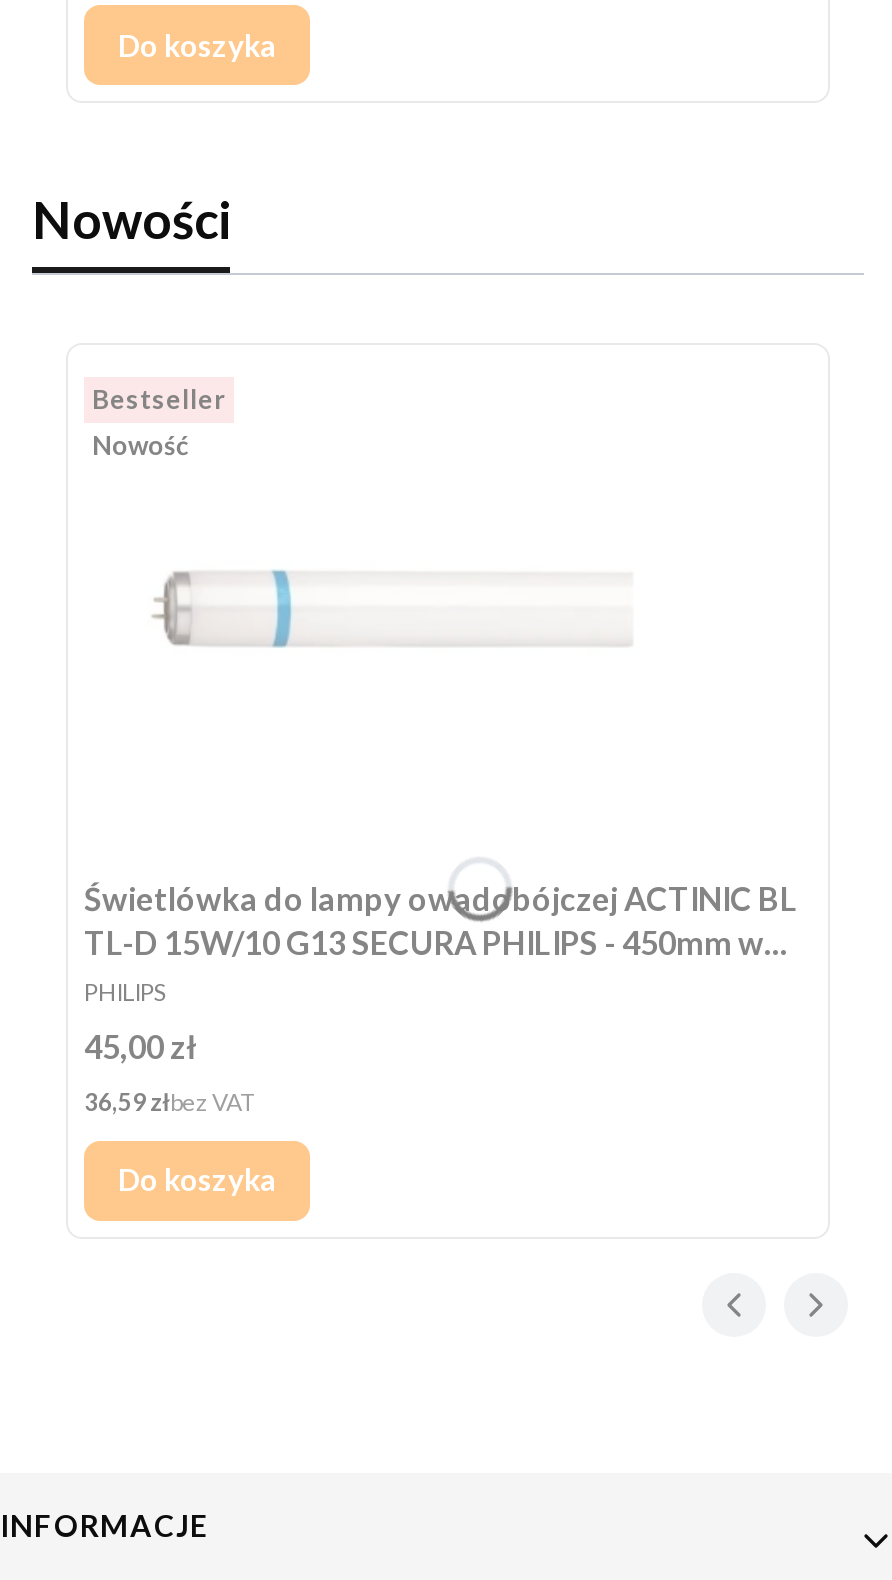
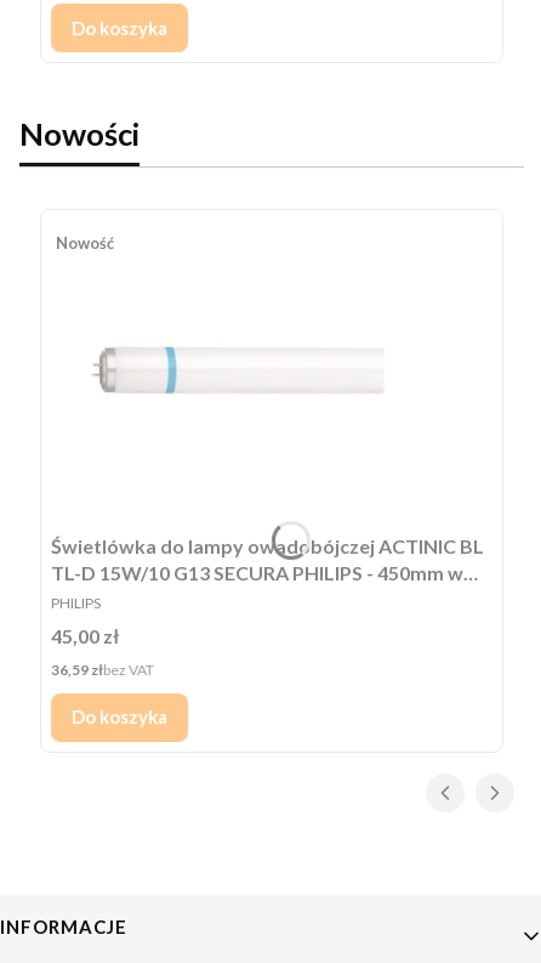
- Bestseller

moved up: Nowość
